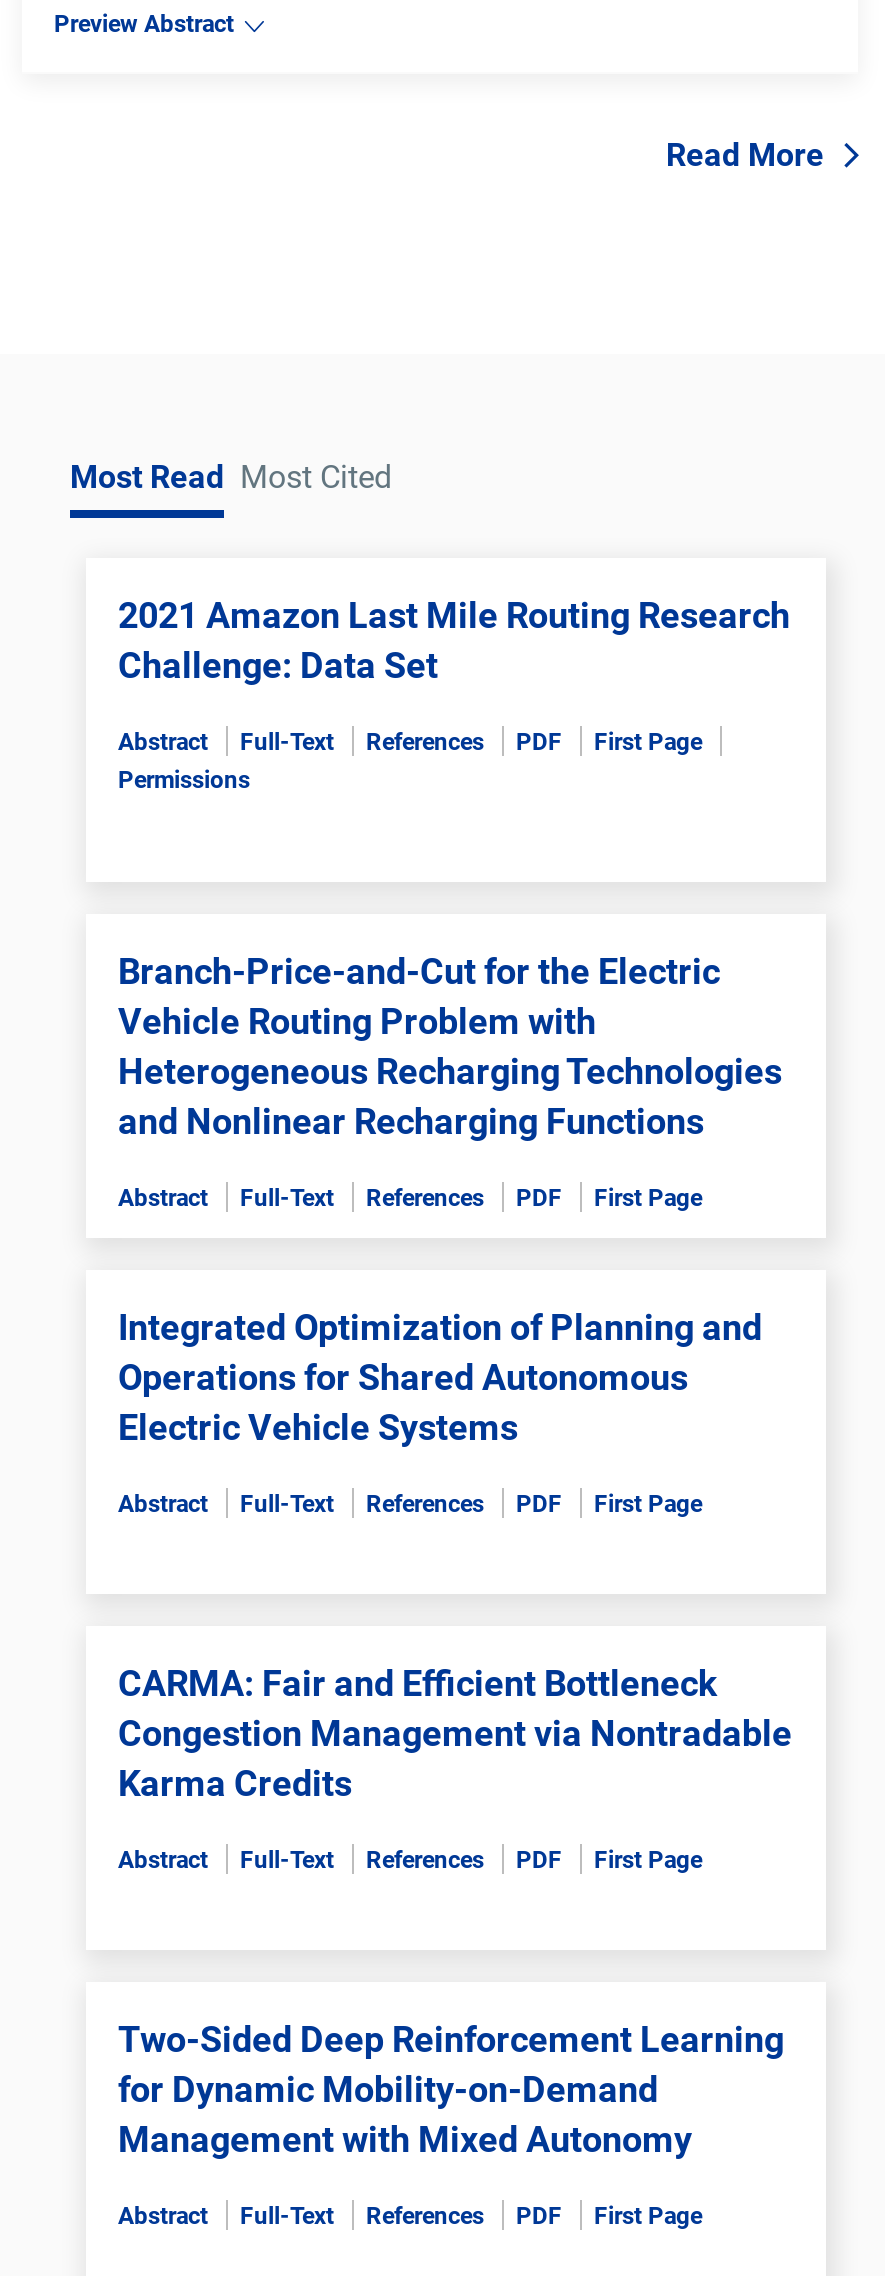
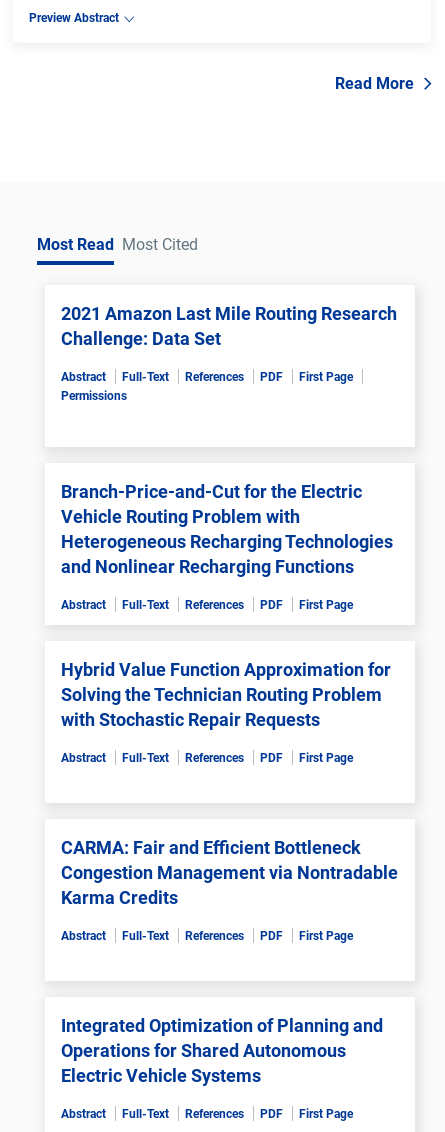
+ Hybrid Value Function Approximation for
+ Solving the Technician Routing Problem
+ with Stochastic Repair Requests

moved down: Integrated Optimization of Planning and | Operations for Shared Autonomous | Electric Vehicle Systems

- Two-Sided Deep Reinforcement Learning
- for Dynamic Mobility-on-Demand
- Management with Mixed Autonomy
